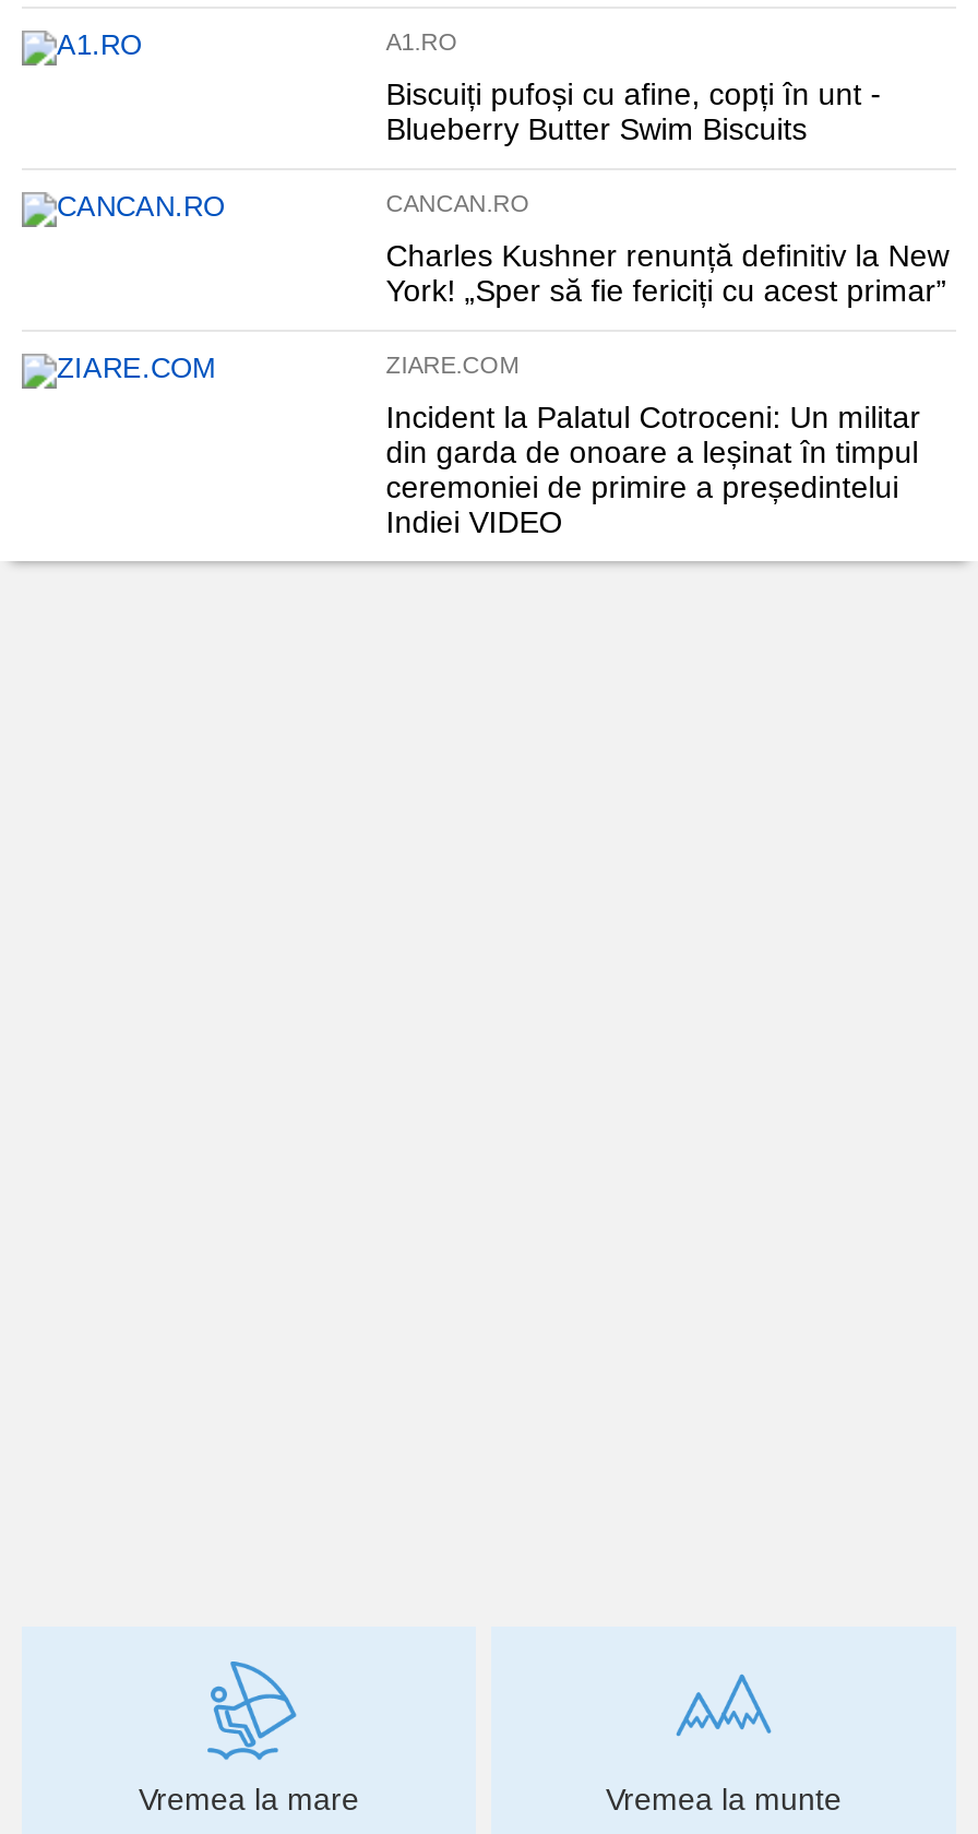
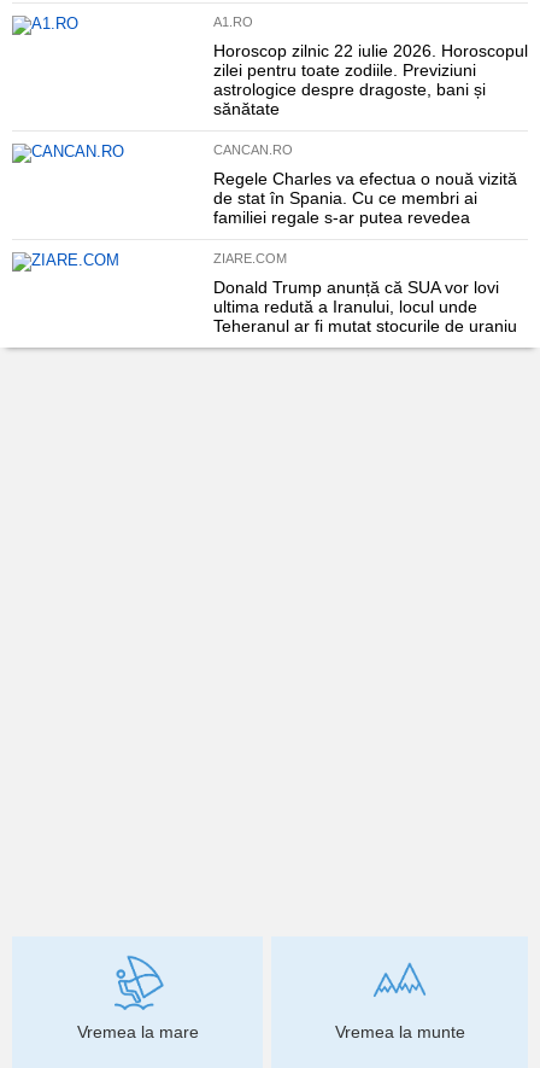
- Biscuiți pufoși cu afine, copți în unt -
- Blueberry Butter Swim Biscuits
+ Horoscop zilnic 22 iulie 2026. Horoscopul
+ zilei pentru toate zodiile. Previziuni
+ astrologice despre dragoste, bani și
+ sănătate

- Charles Kushner renunță definitiv la New
- York! „Sper să fie fericiți cu acest primar”
+ Regele Charles va efectua o nouă vizită
+ de stat în Spania. Cu ce membri ai
+ familiei regale s-ar putea revedea

moved down: ZIARE.COM

- Incident la Palatul Cotroceni: Un militar
- din garda de onoare a leșinat în timpul
- ceremoniei de primire a președintelui
- Indiei VIDEO
+ Donald Trump anunță că SUA vor lovi
+ ultima redută a Iranului, locul unde
+ Teheranul ar fi mutat stocurile de uraniu
